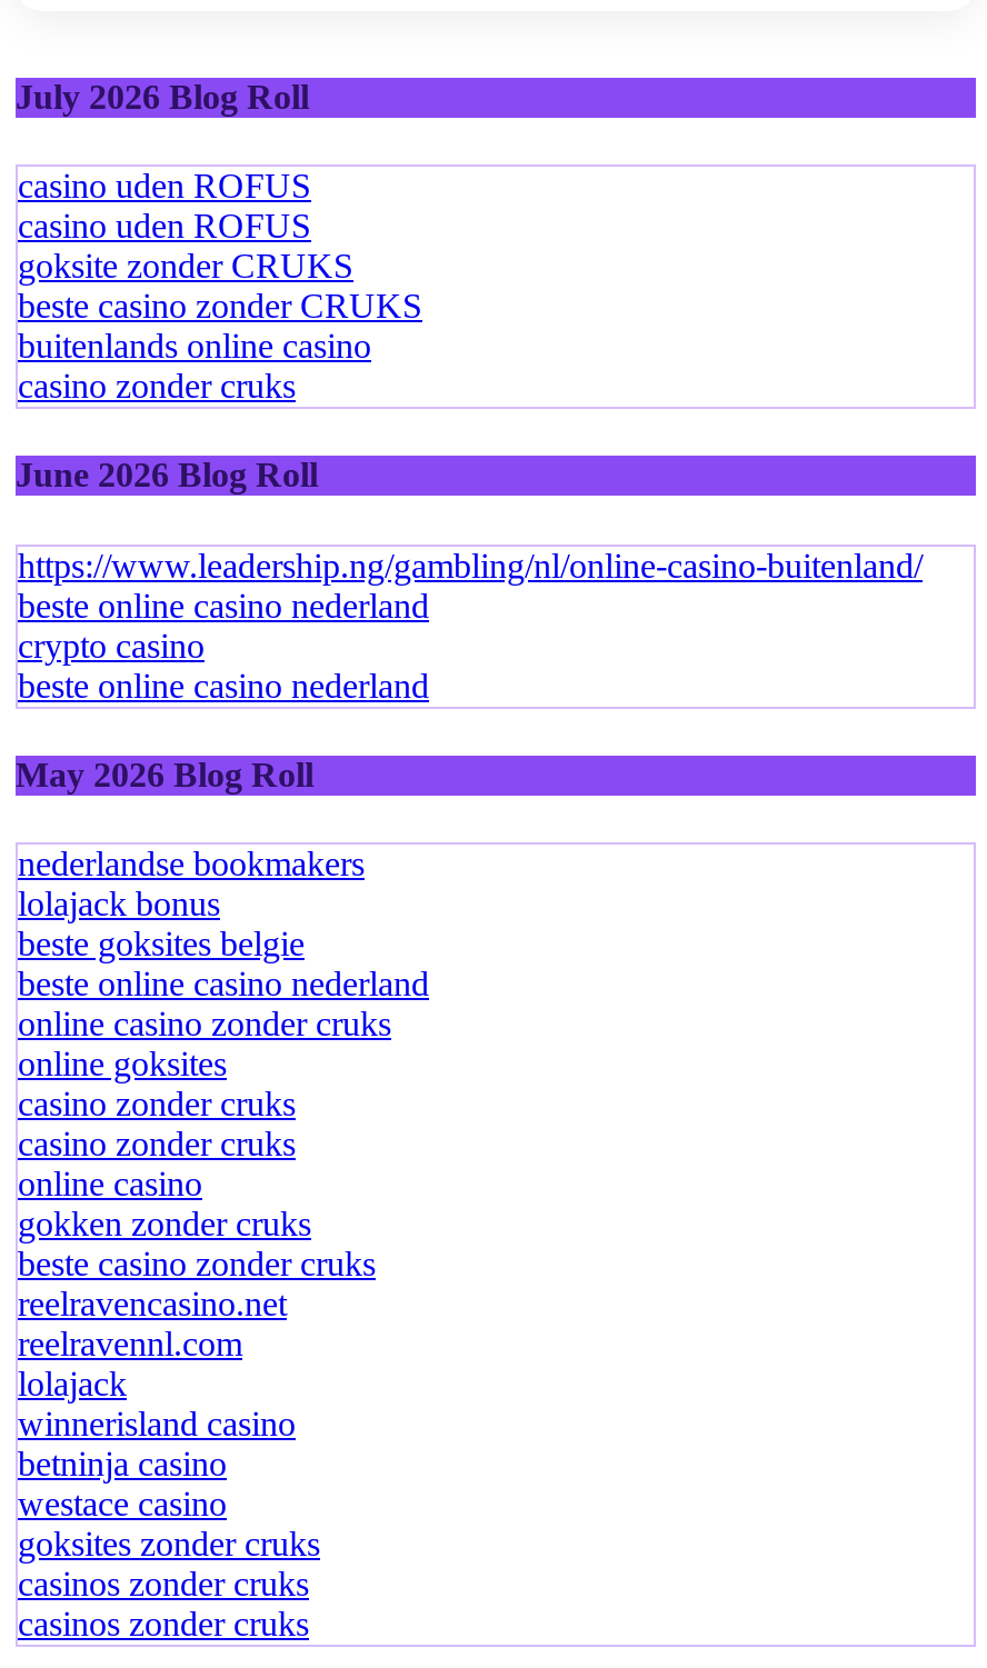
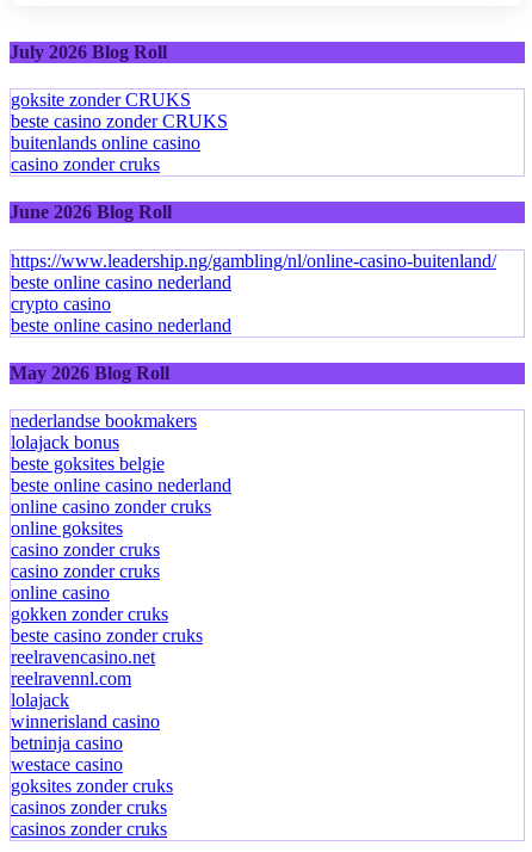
- casino uden ROFUS
- casino uden ROFUS
